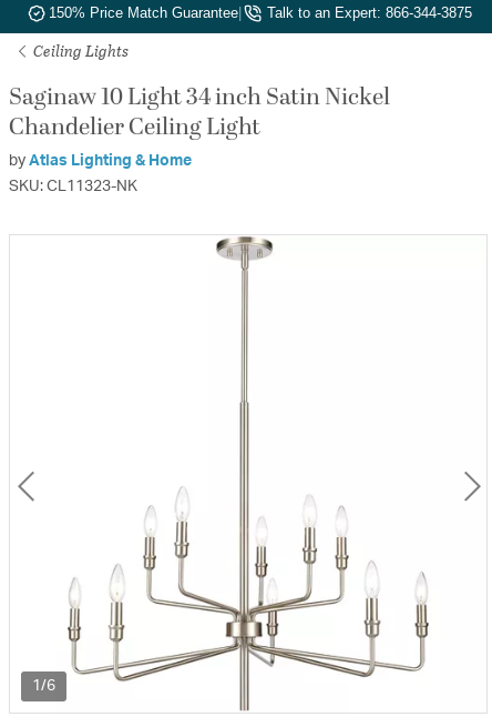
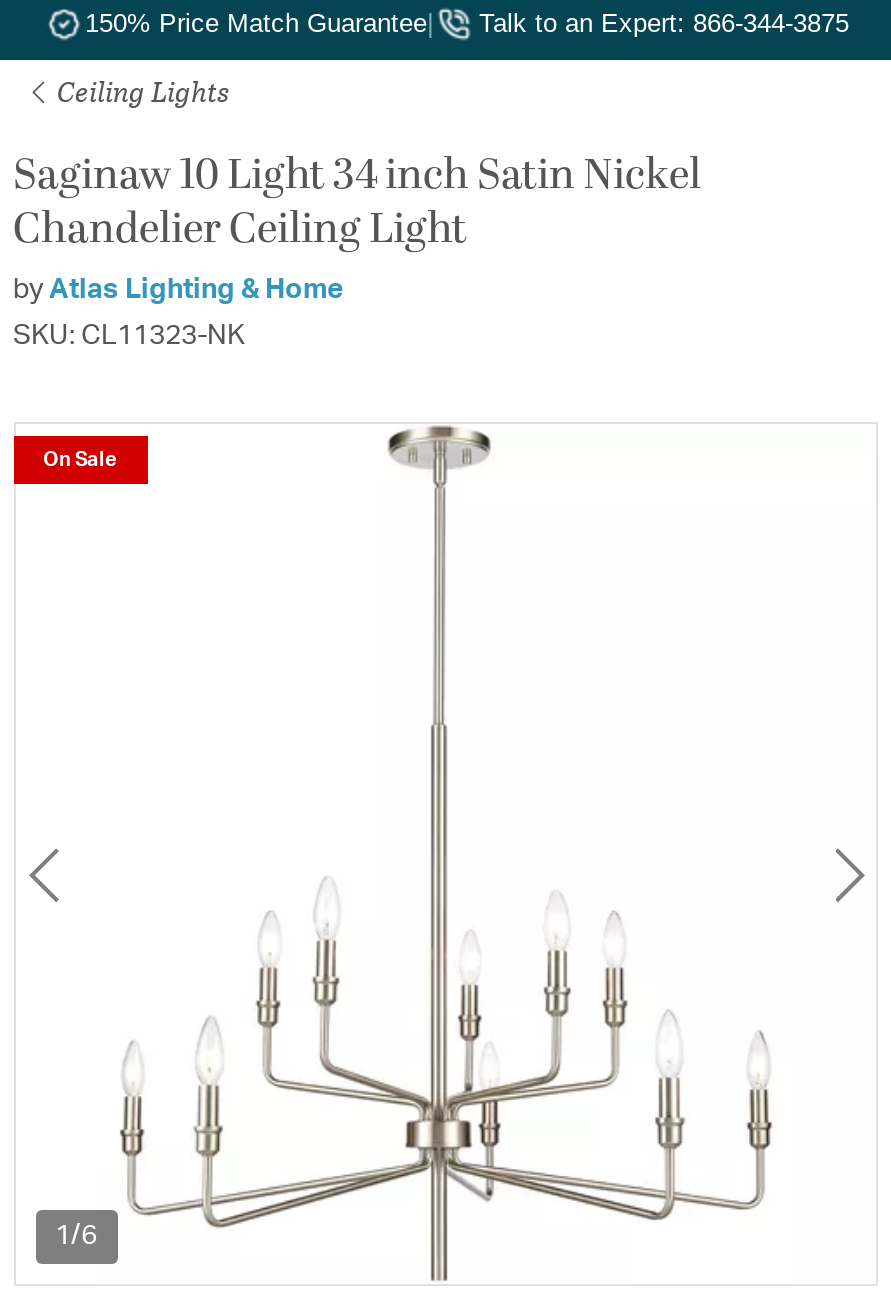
+ On Sale
